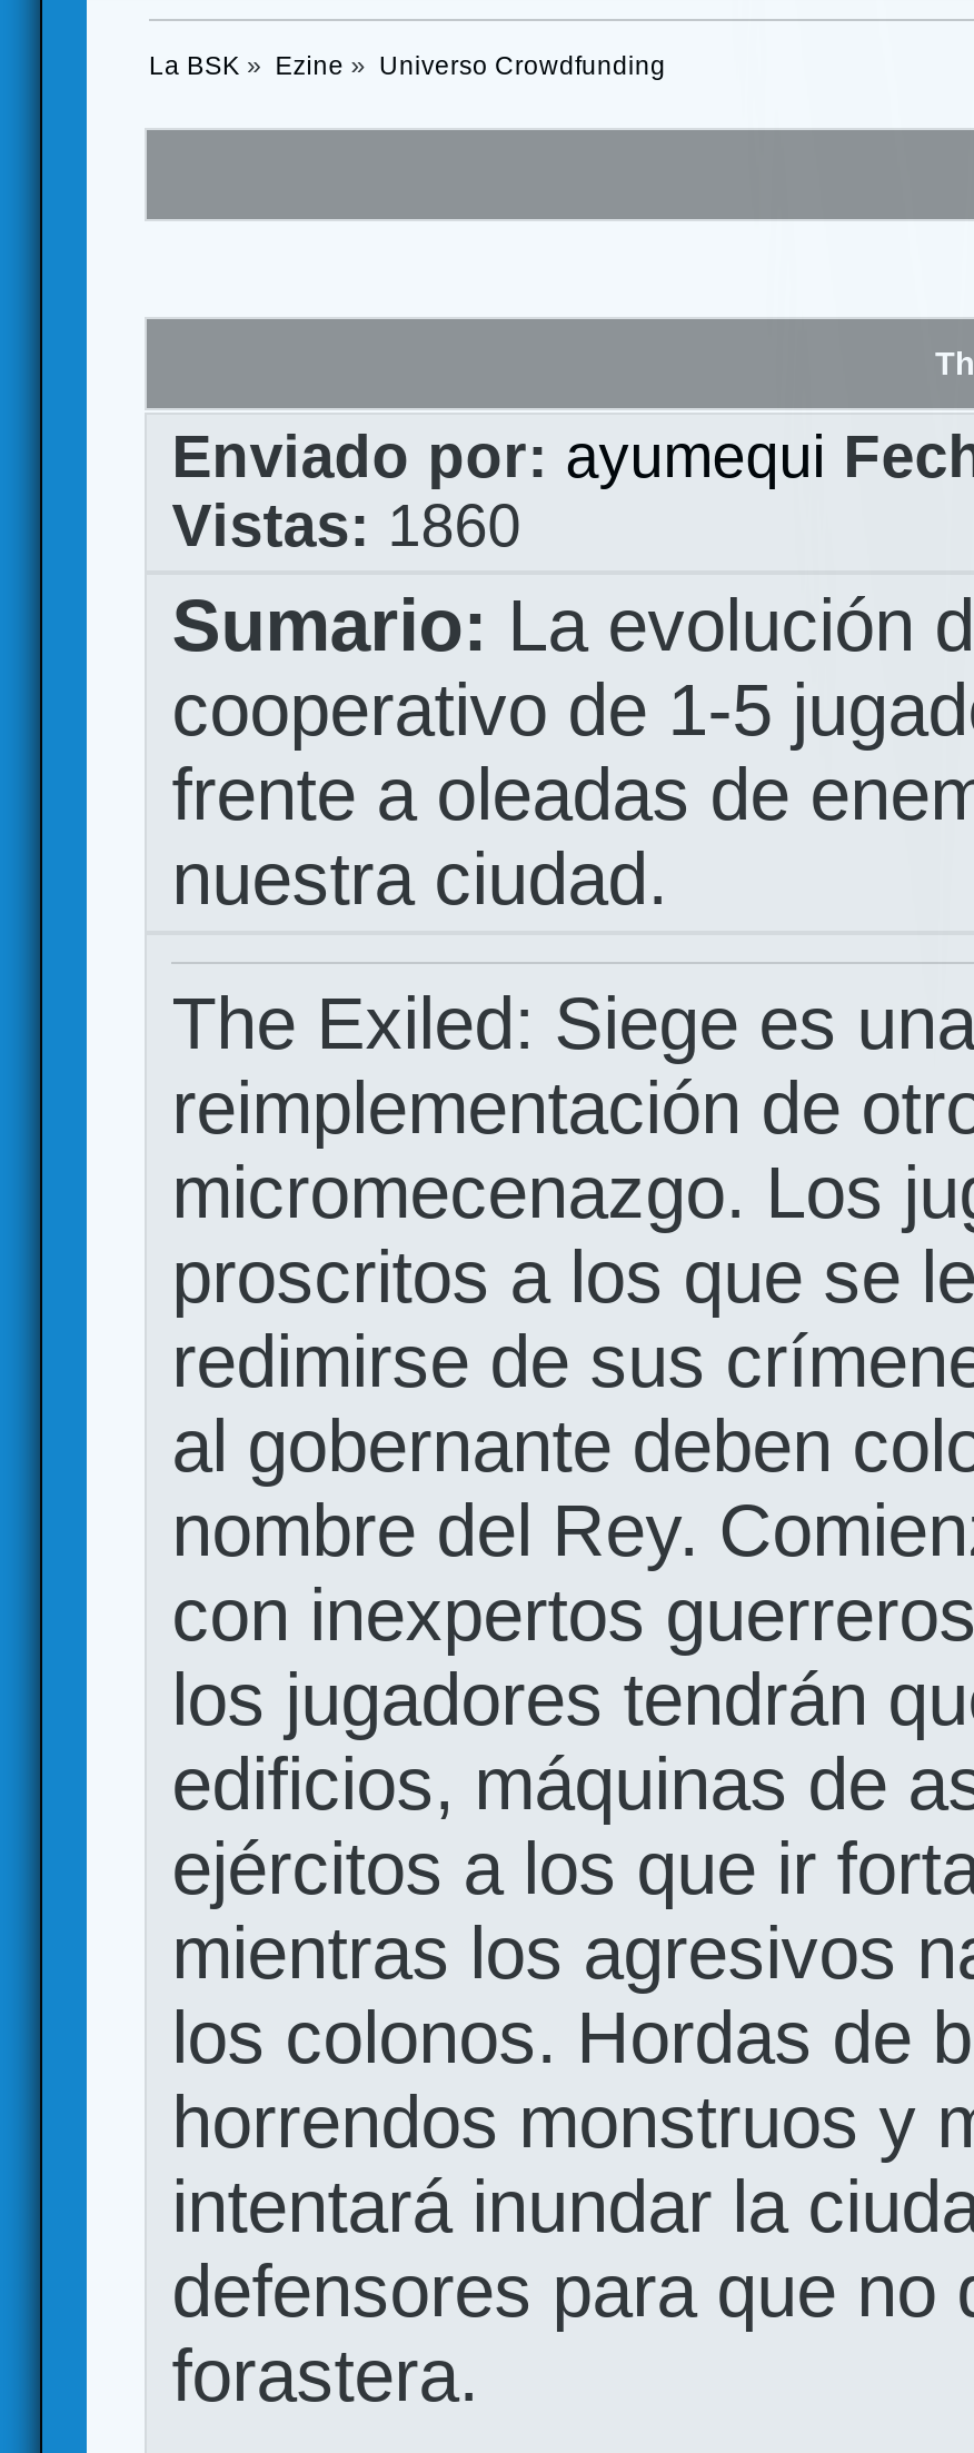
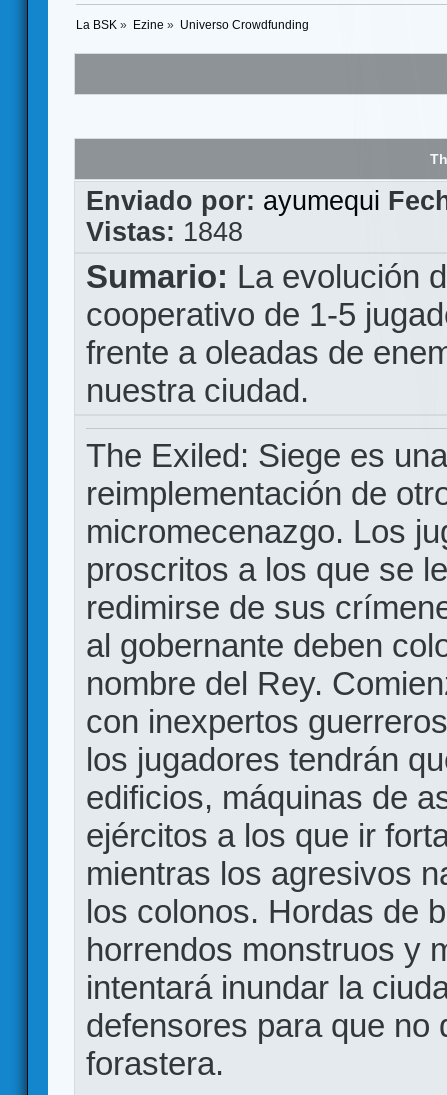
- Vistas: 1860
+ Vistas: 1848
